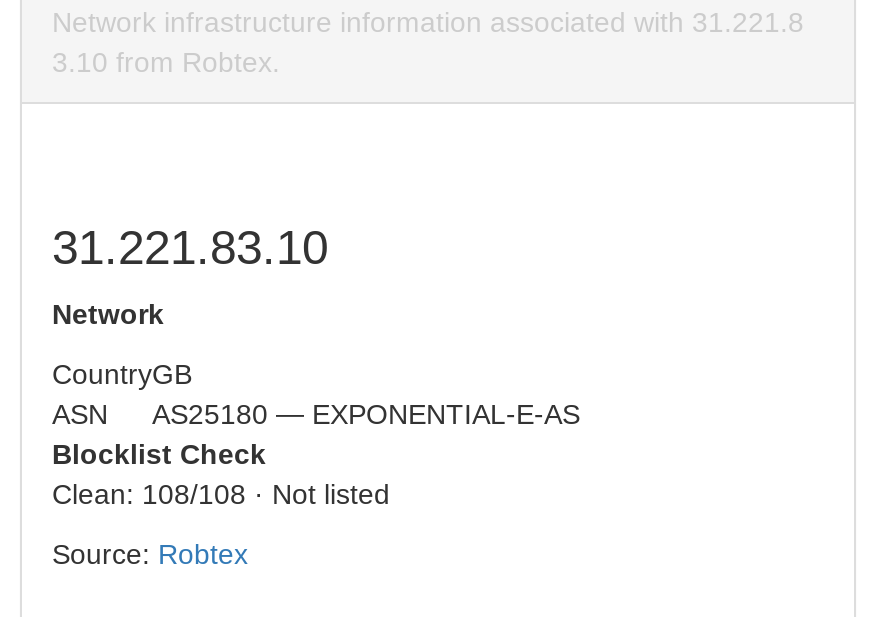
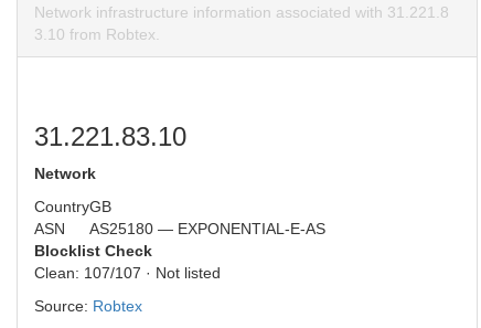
- Clean: 108/108 · Not listed
+ Clean: 107/107 · Not listed
